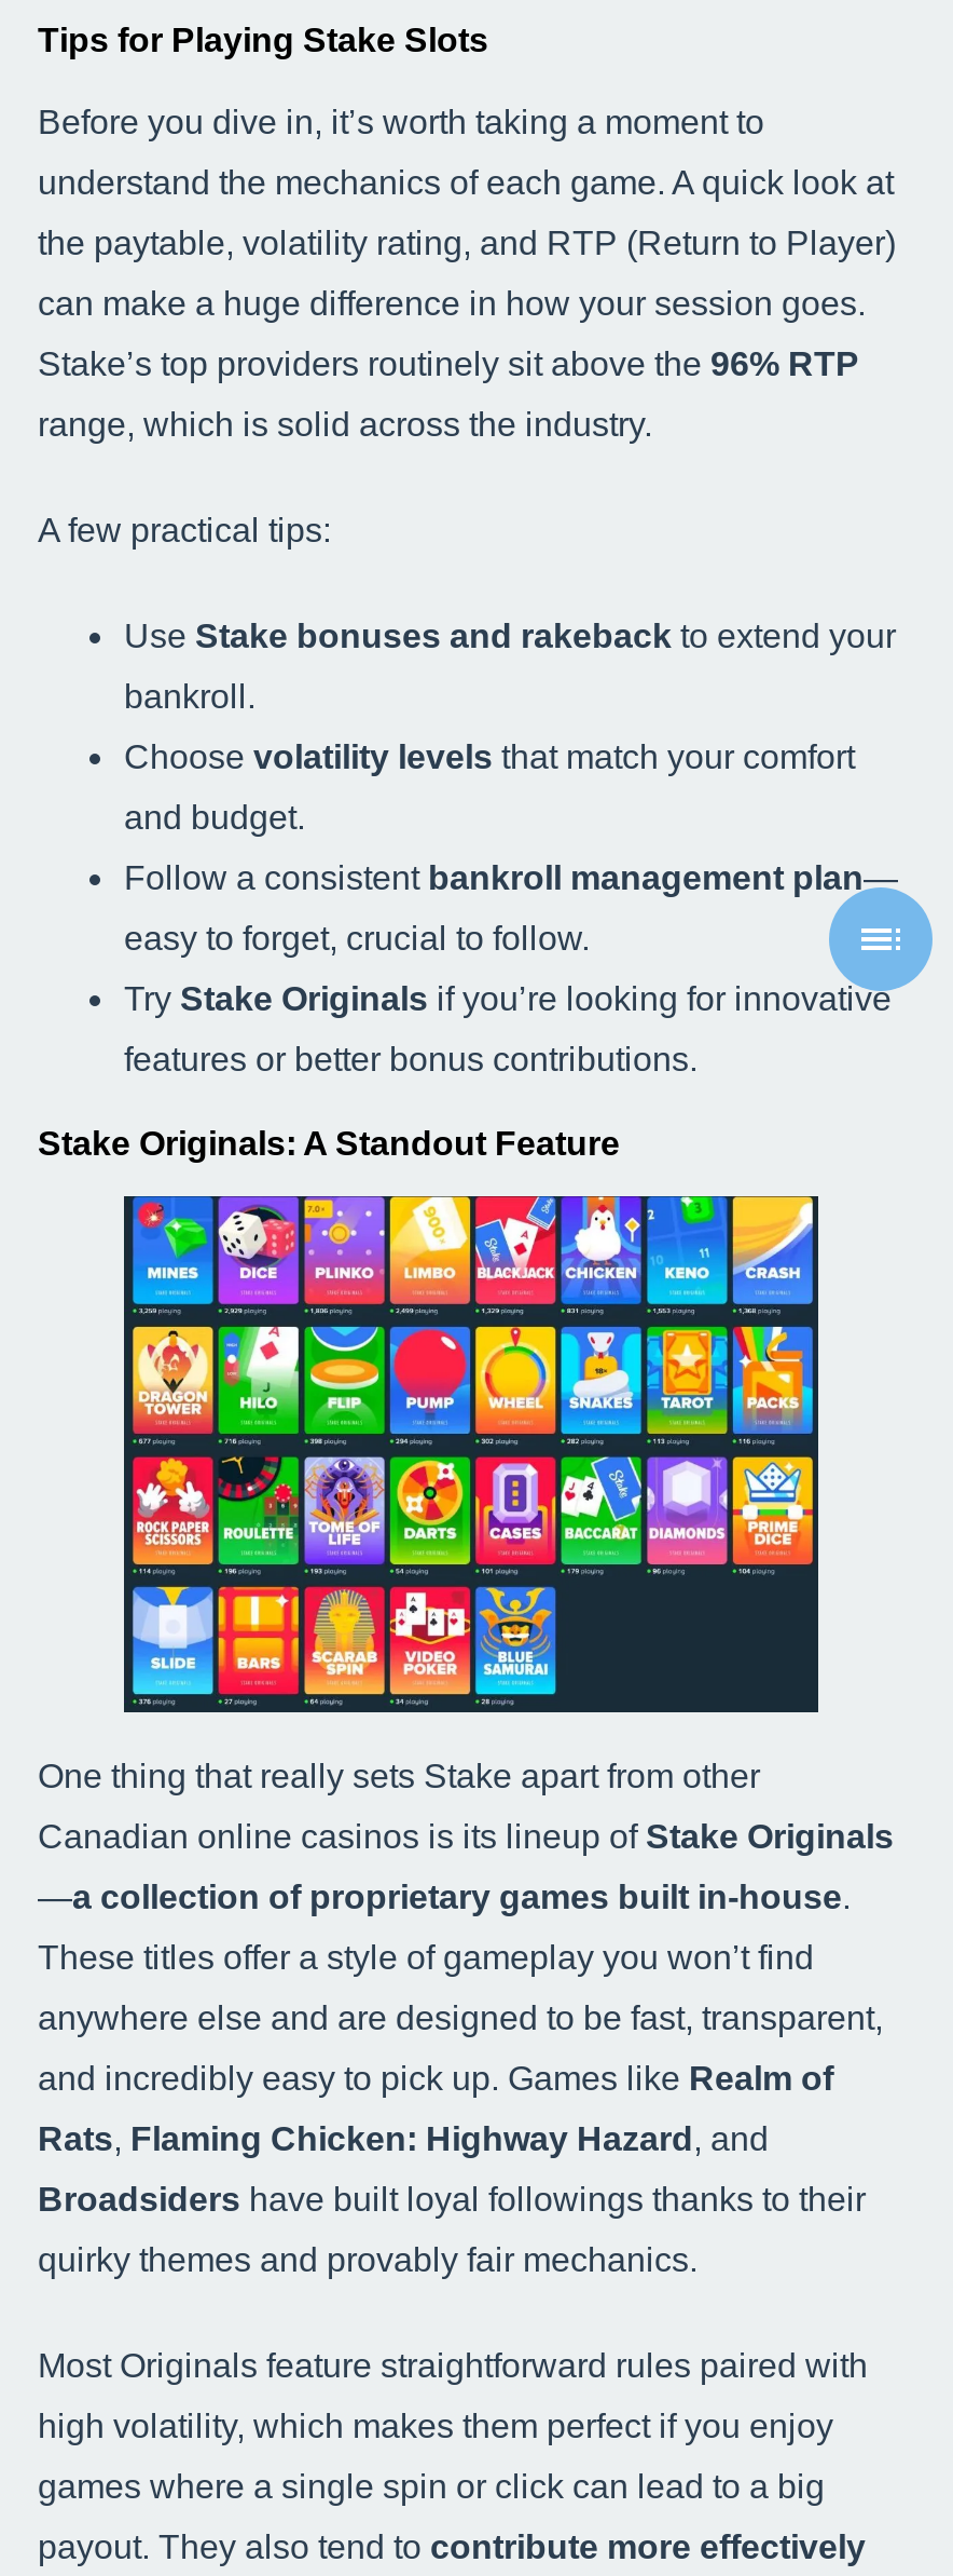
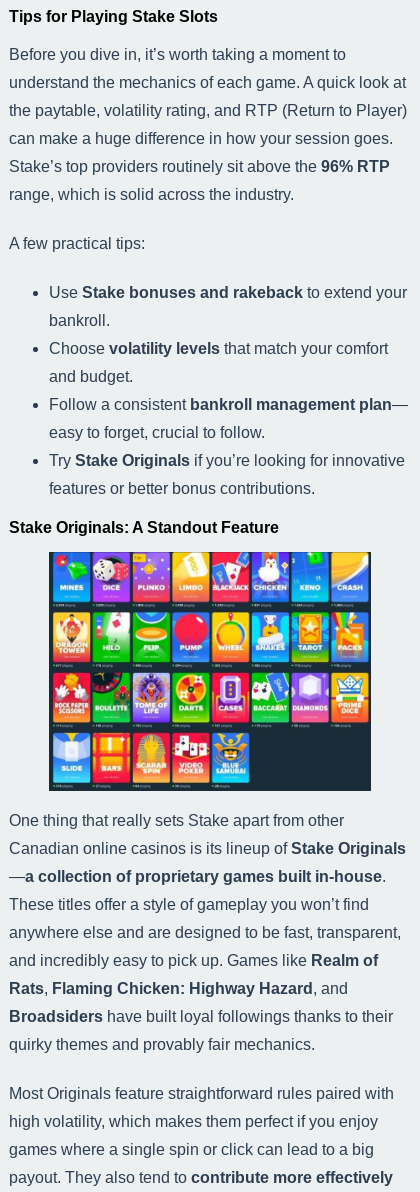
- [image]
